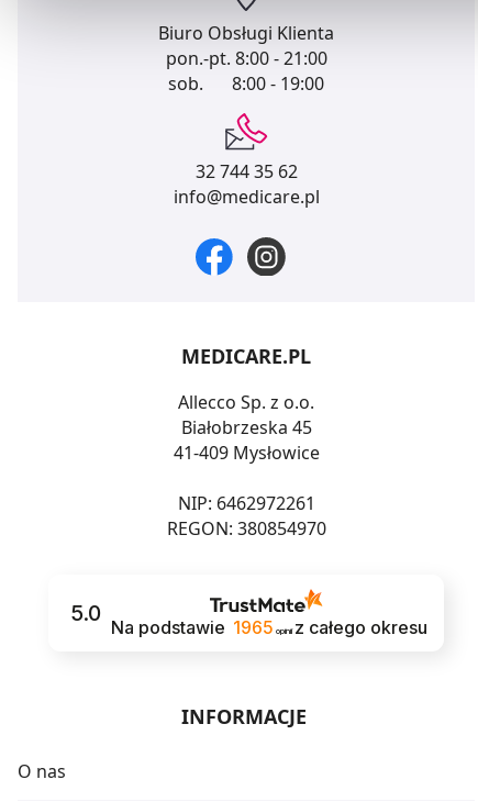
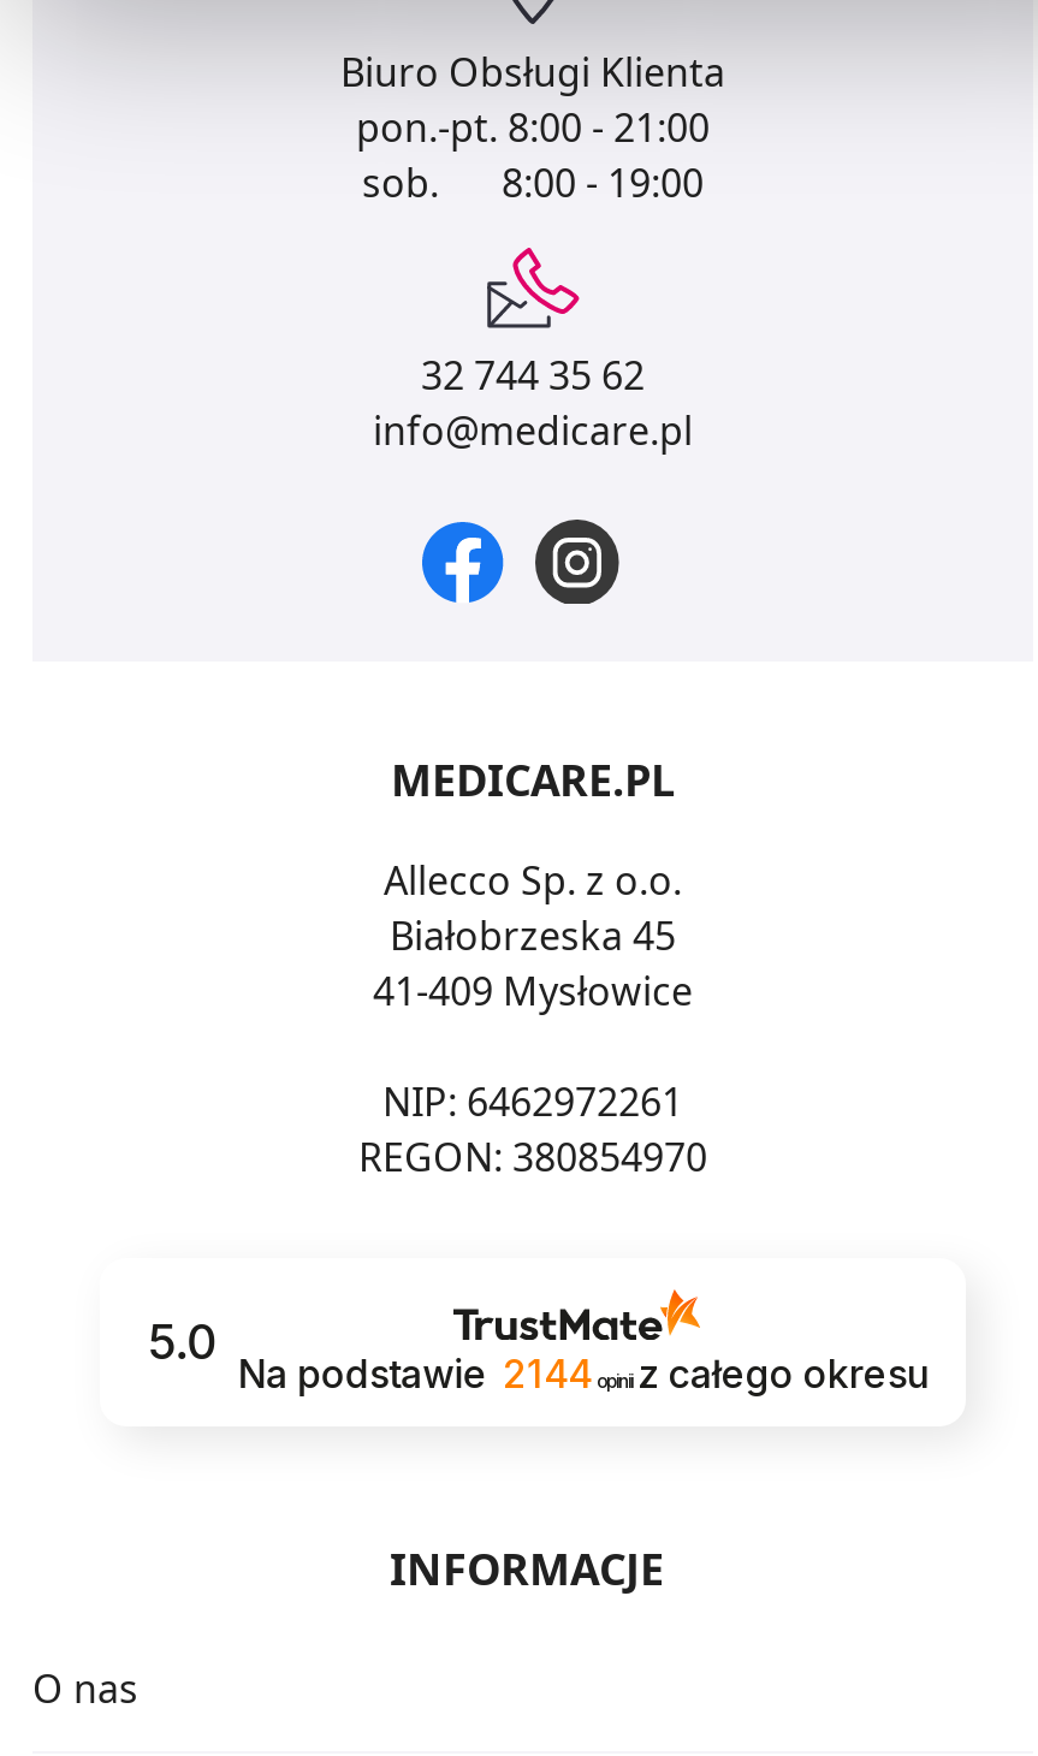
- Na podstawie 1965opiniiz całego okresu
+ Na podstawie 2144opiniiz całego okresu
